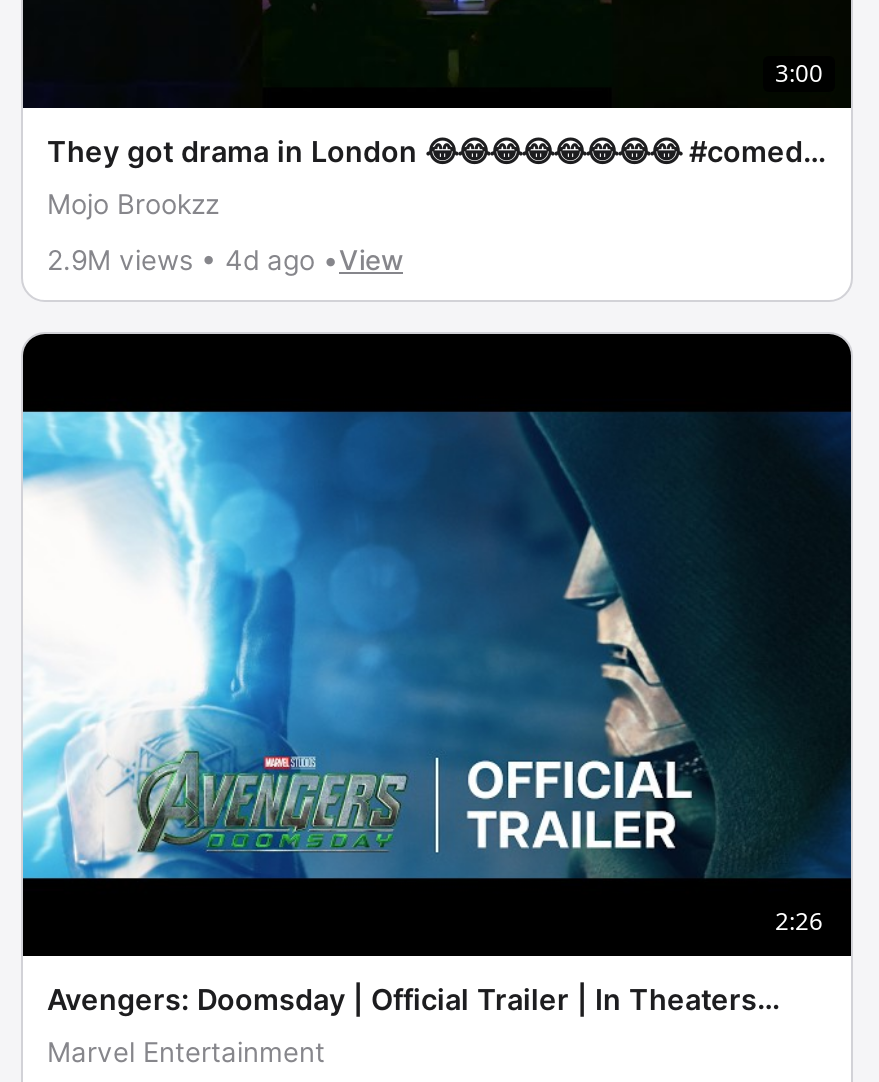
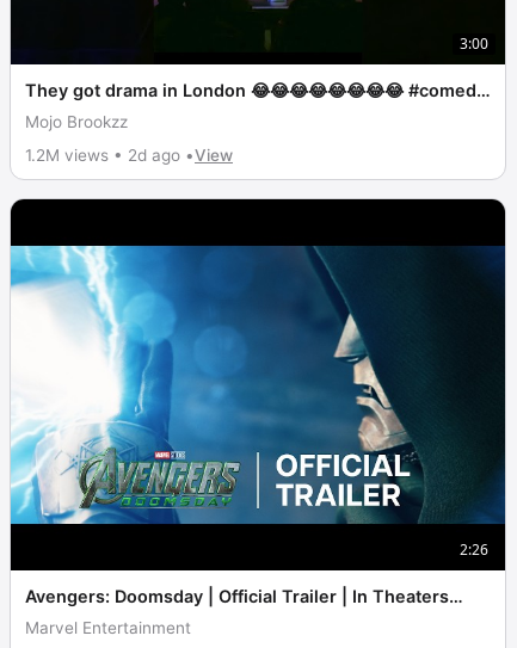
- 2.9M views • 4d ago •View
+ 1.2M views • 2d ago •View
